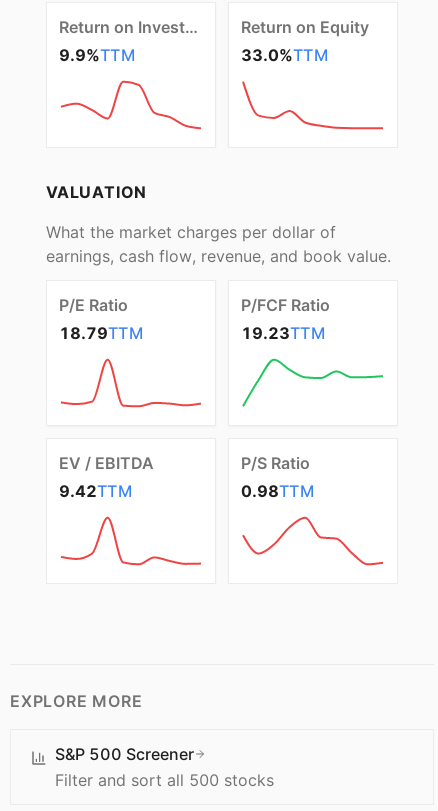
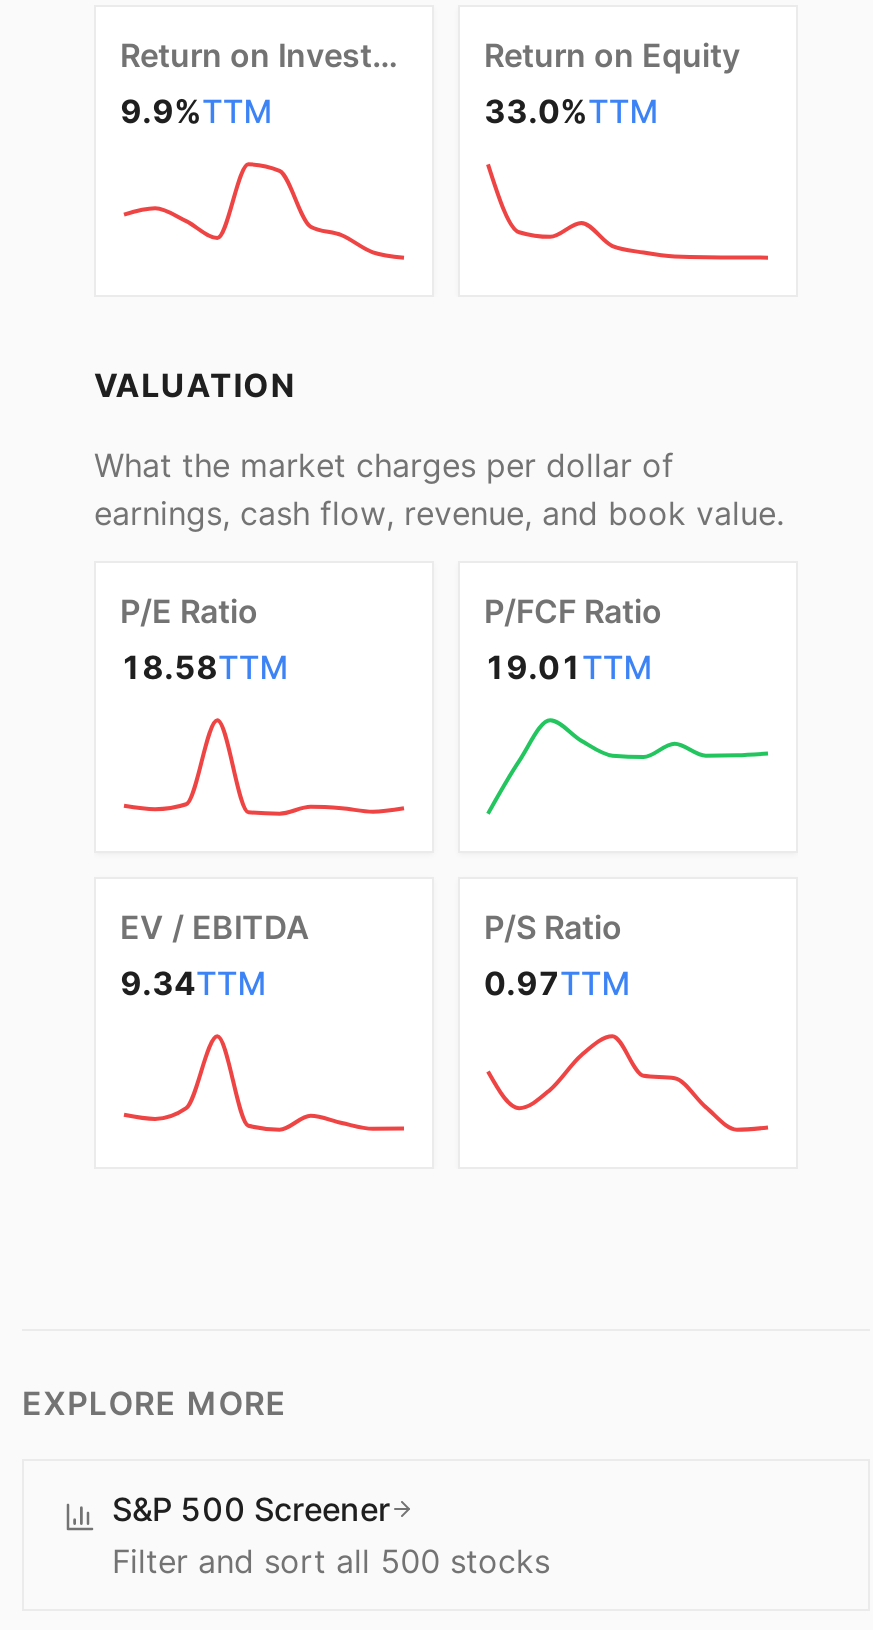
- 18.79TTM
+ 18.58TTM

- 19.23 TTM
+ 19.01 TTM

- 9.42TTM
+ 9.34TTM

- 0.98TTM
+ 0.97TTM
